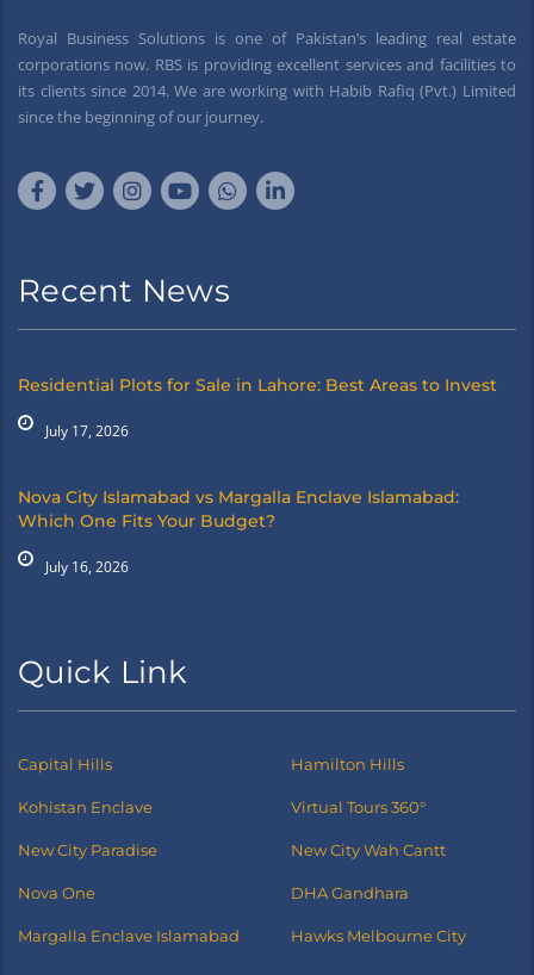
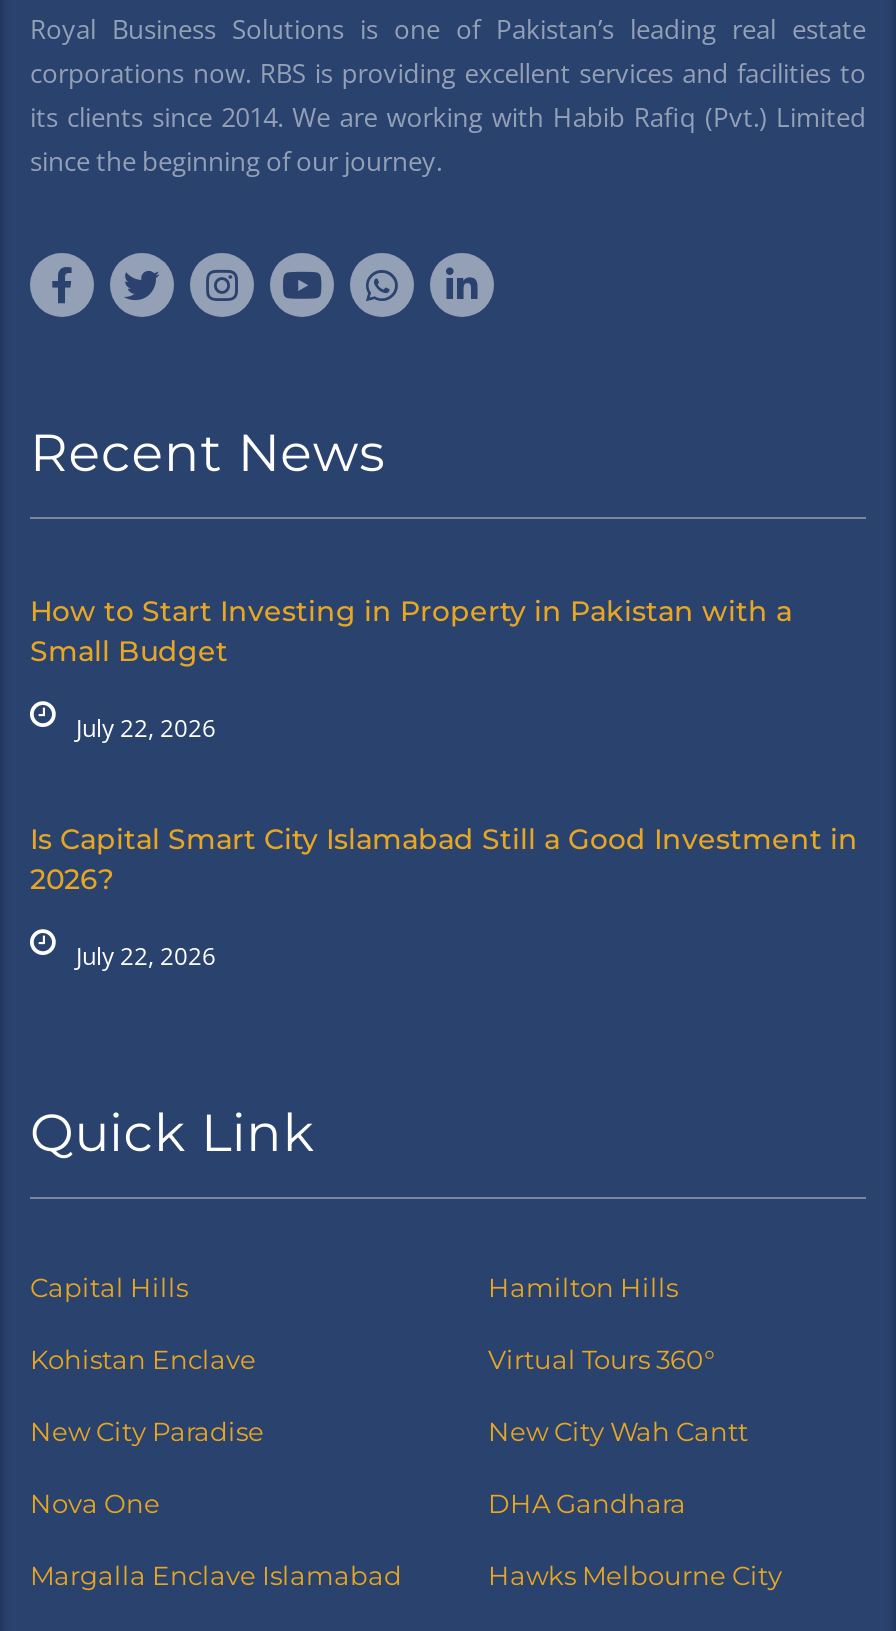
- Residential Plots for Sale in Lahore: Best Areas to Invest
+ How to Start Investing in Property in Pakistan with a
+ Small Budget

- July 17, 2026
+ July 22, 2026

- Nova City Islamabad vs Margalla Enclave Islamabad:
- Which One Fits Your Budget?
+ Is Capital Smart City Islamabad Still a Good Investment in
+ 2026?

- July 16, 2026
+ July 22, 2026
